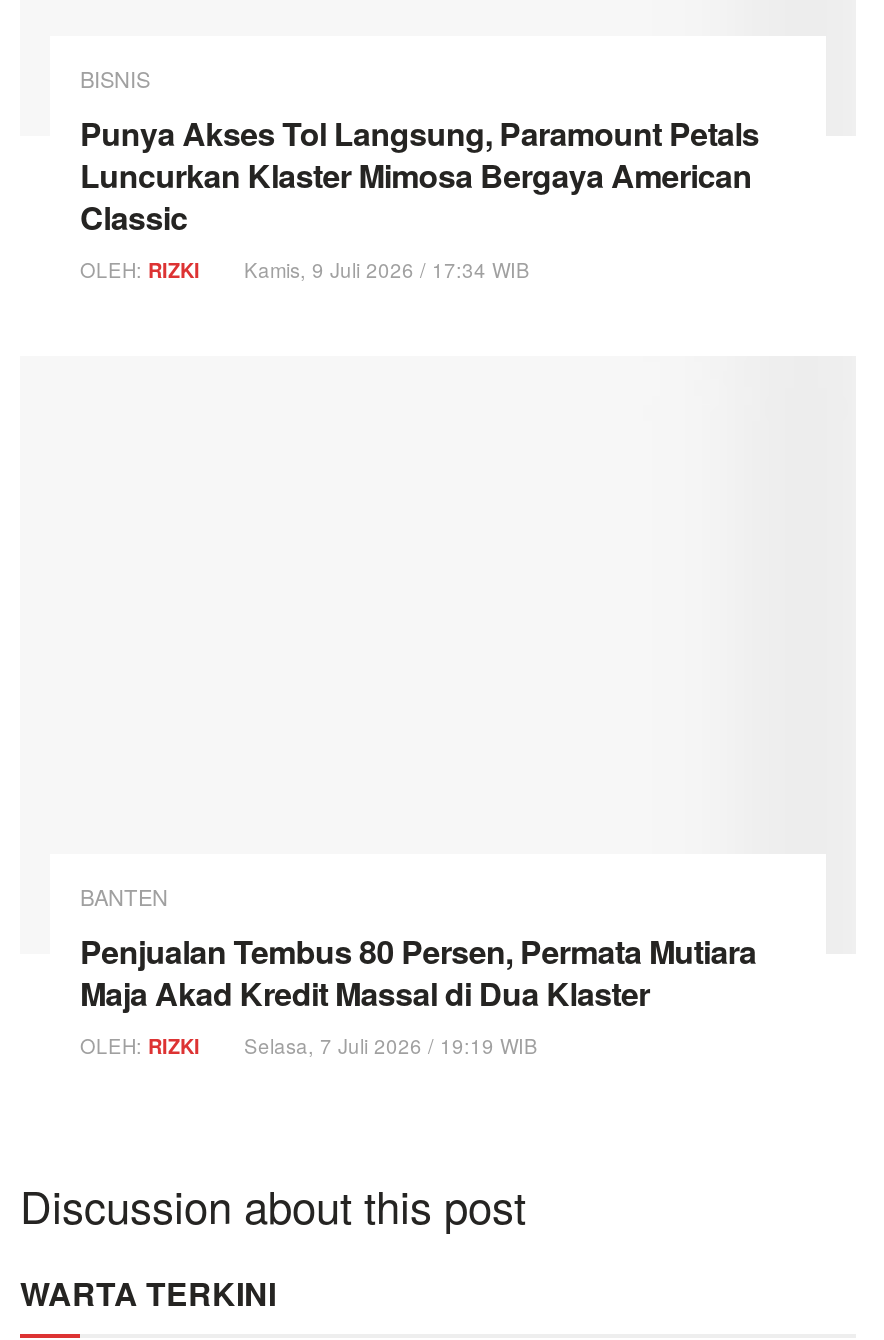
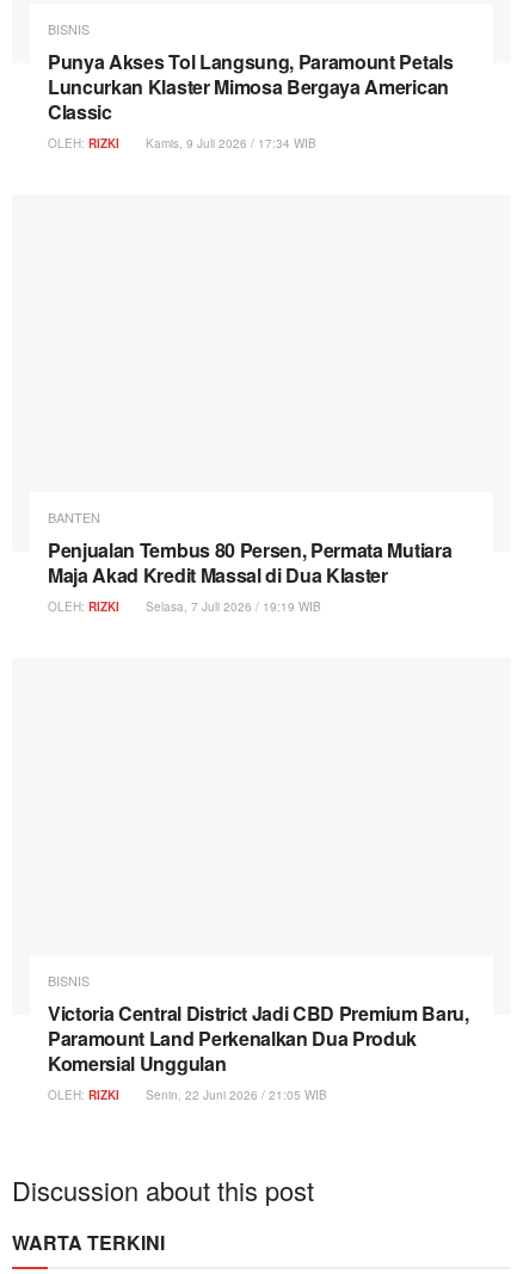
+ BISNIS
+ Victoria Central District Jadi CBD Premium Baru,
+ Paramount Land Perkenalkan Dua Produk
+ Komersial Unggulan
+ OLEH: RIZKI
+ Senin, 22 Juni 2026 / 21:05 WIB
